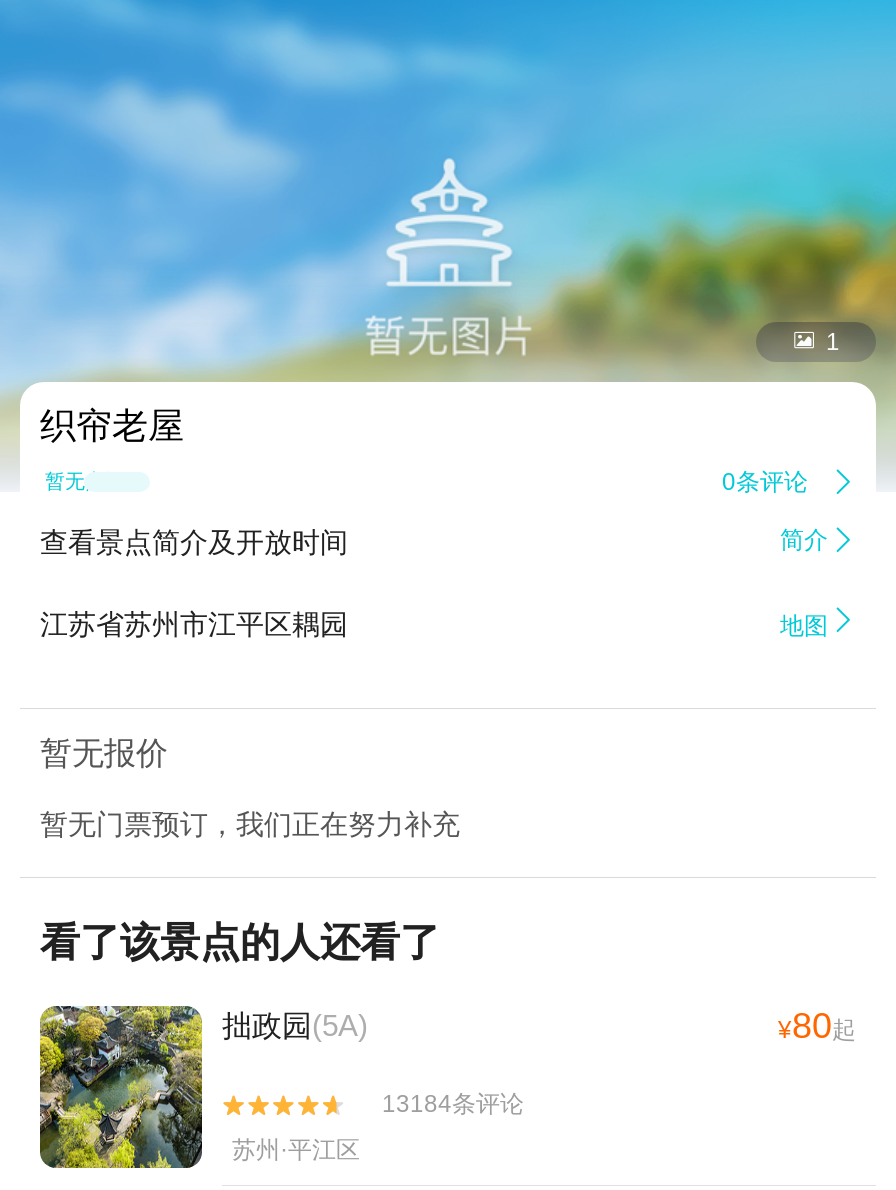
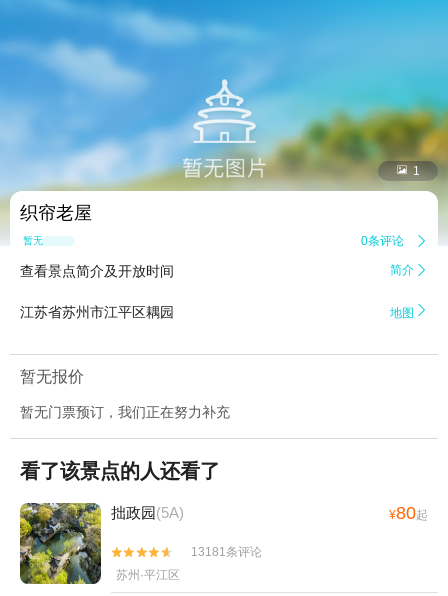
- 13184条评论
+ 13181条评论
